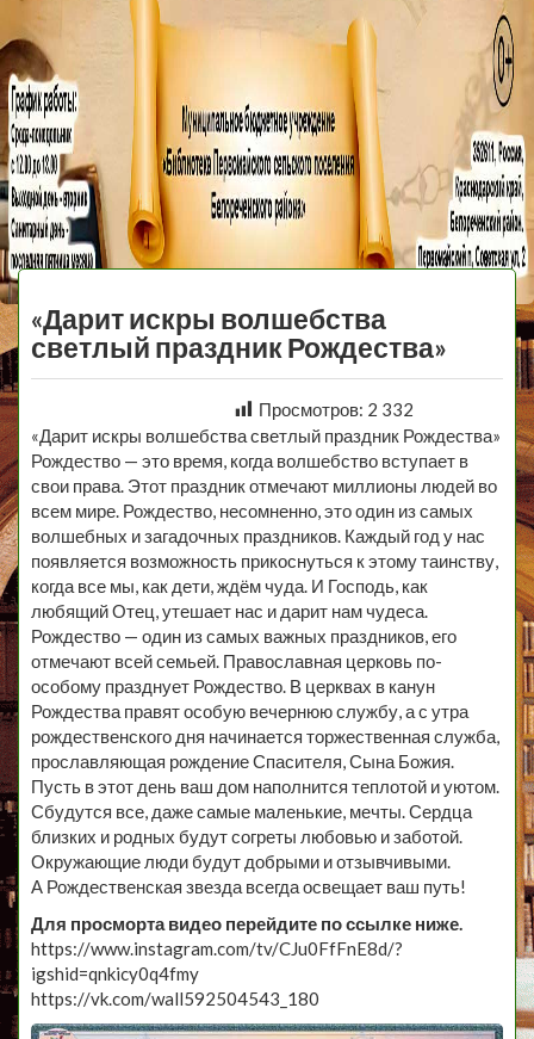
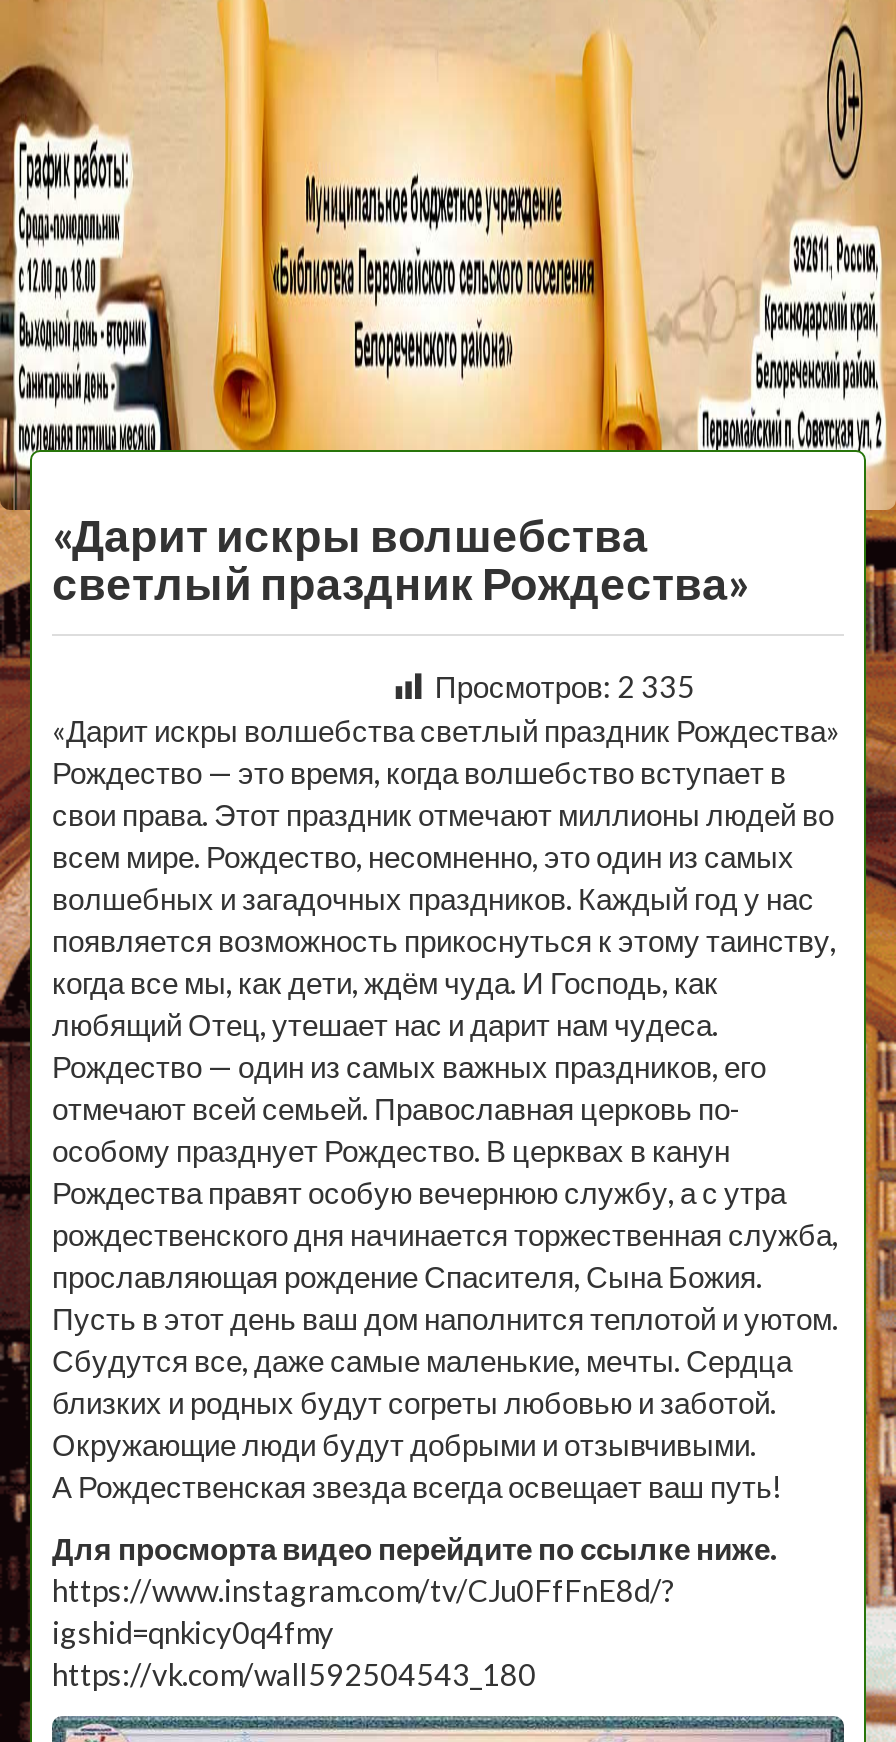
- Просмотров: 2 332
+ Просмотров: 2 335
